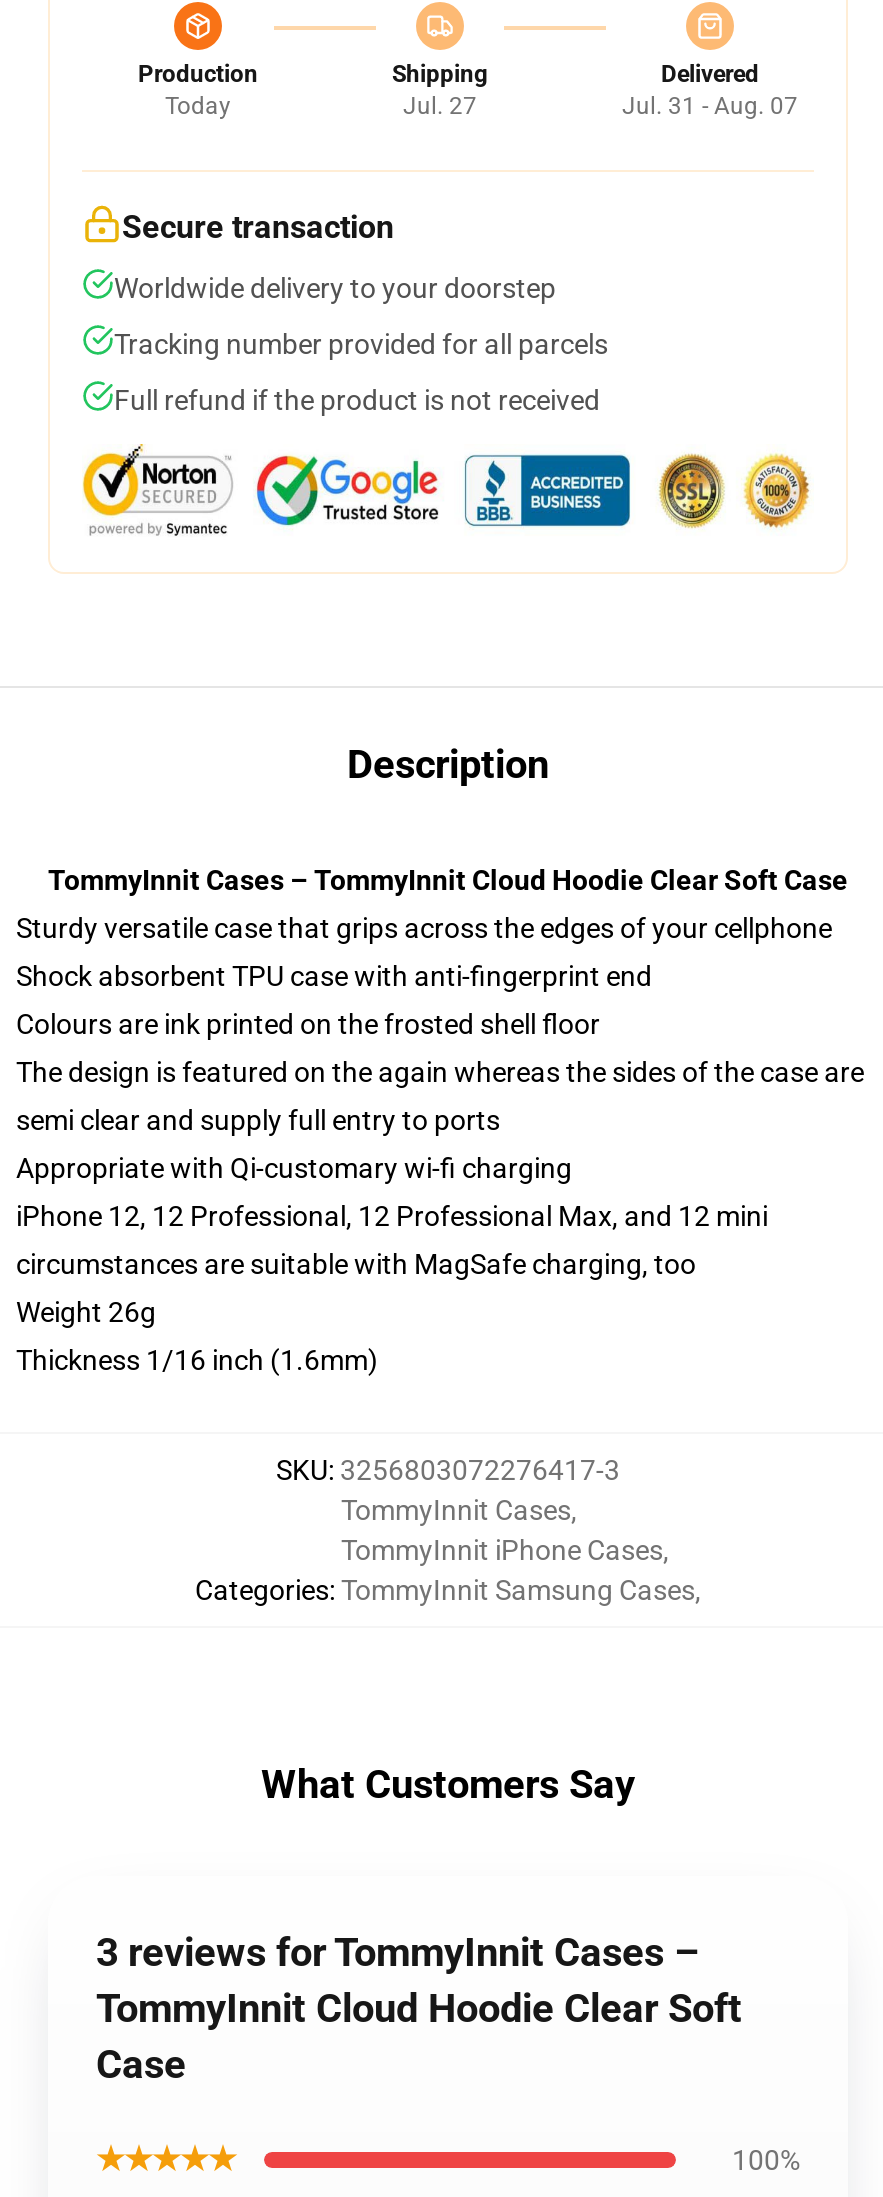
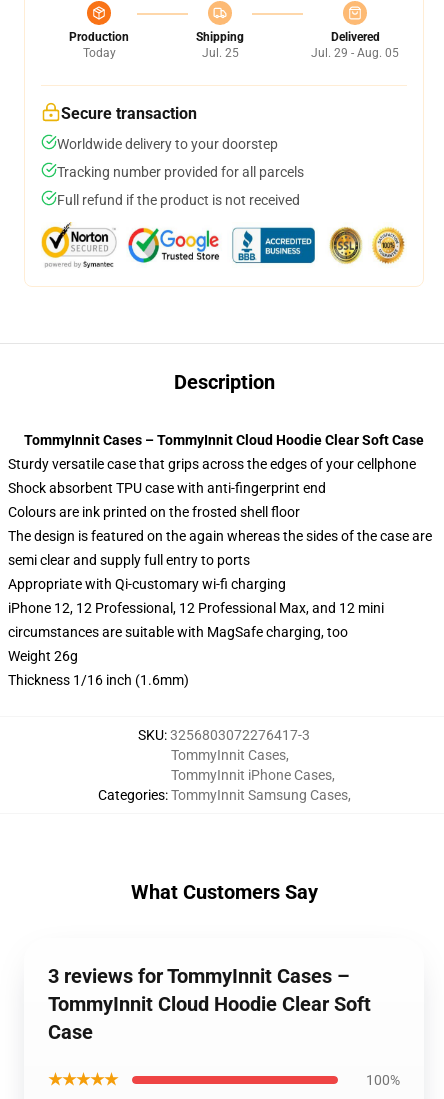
- Jul. 27
+ Jul. 25

- Jul. 31 - Aug. 07
+ Jul. 29 - Aug. 05
